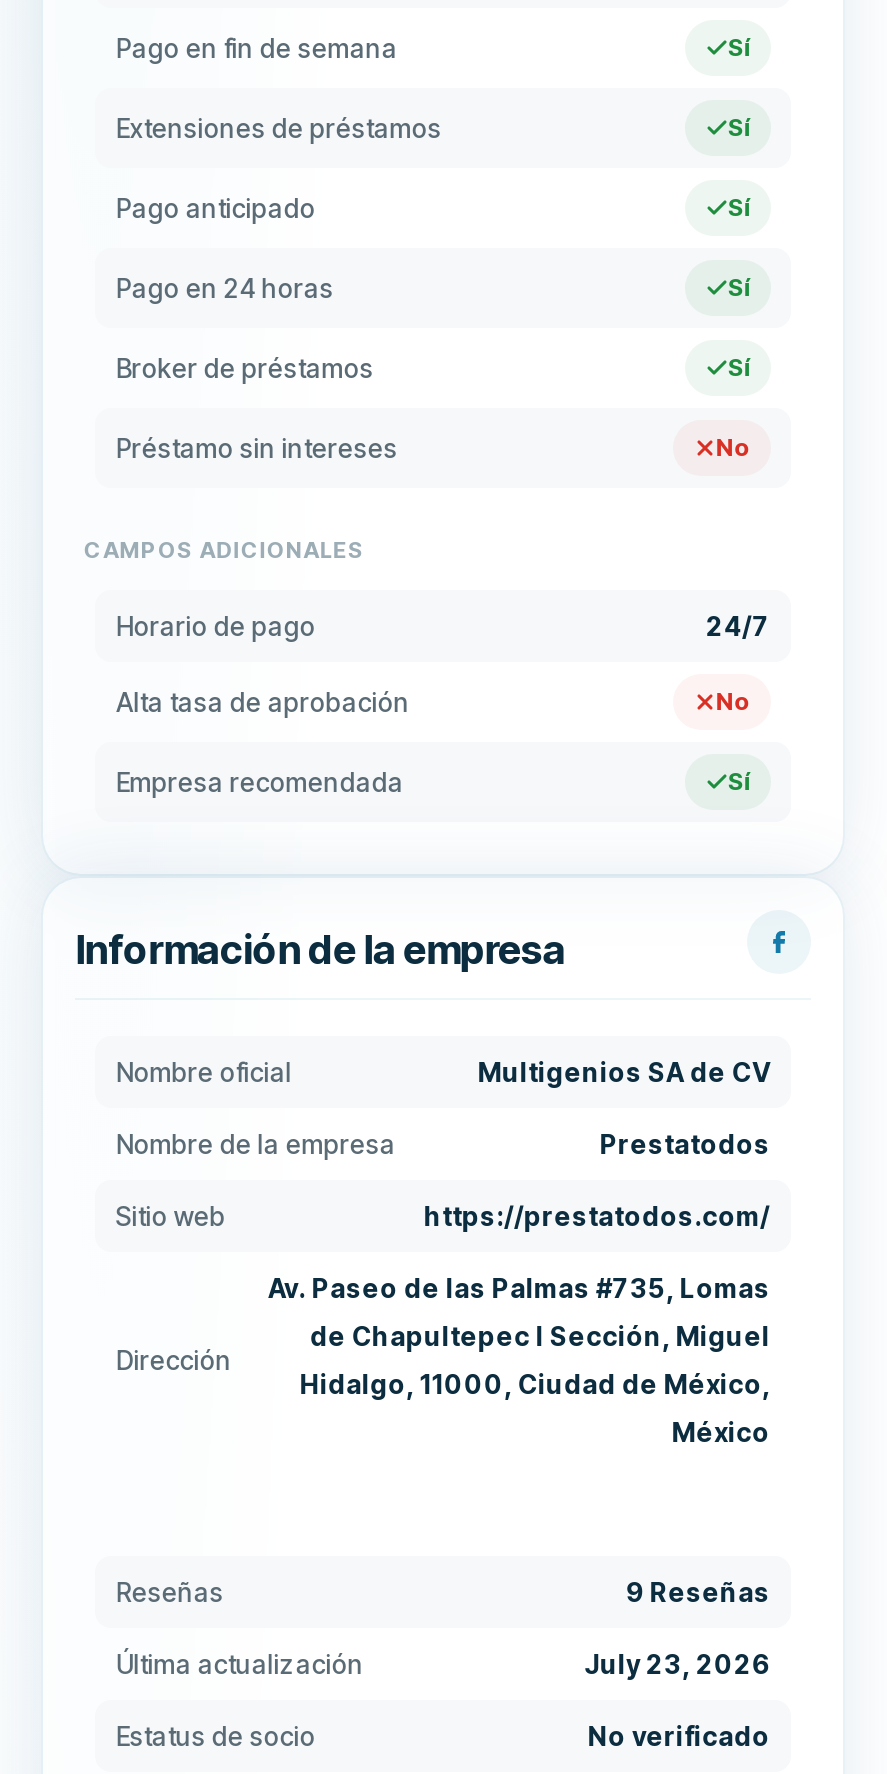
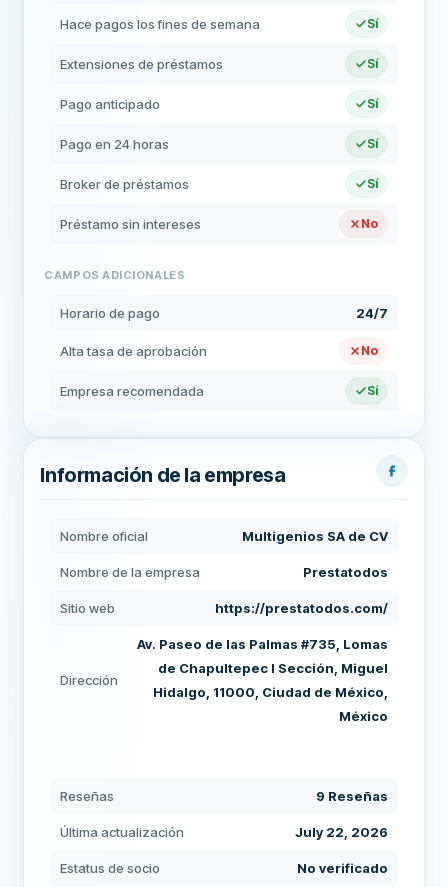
- Pago en fin de semana
+ Hace pagos los fines de semana

- July 23, 2026
+ July 22, 2026
